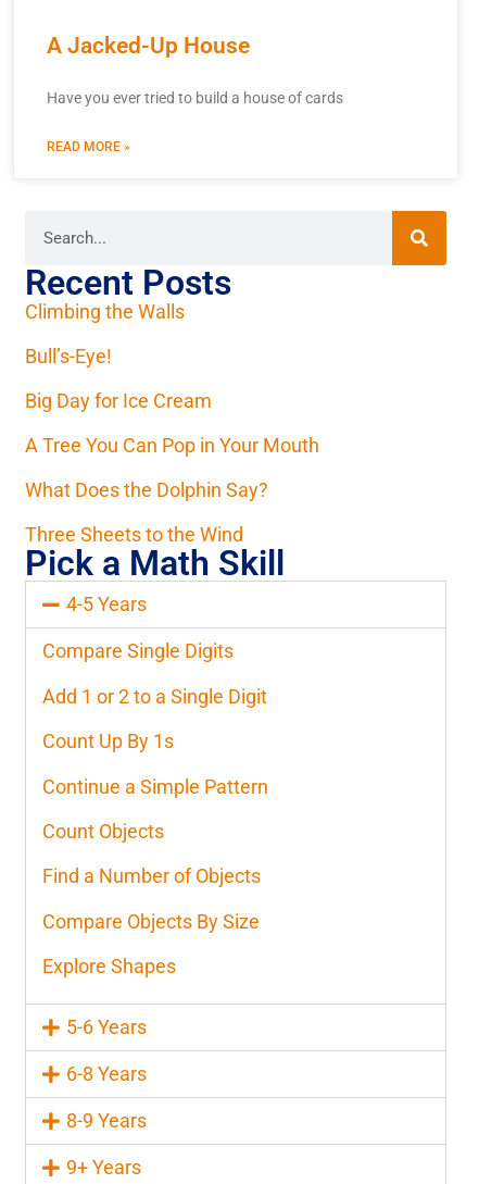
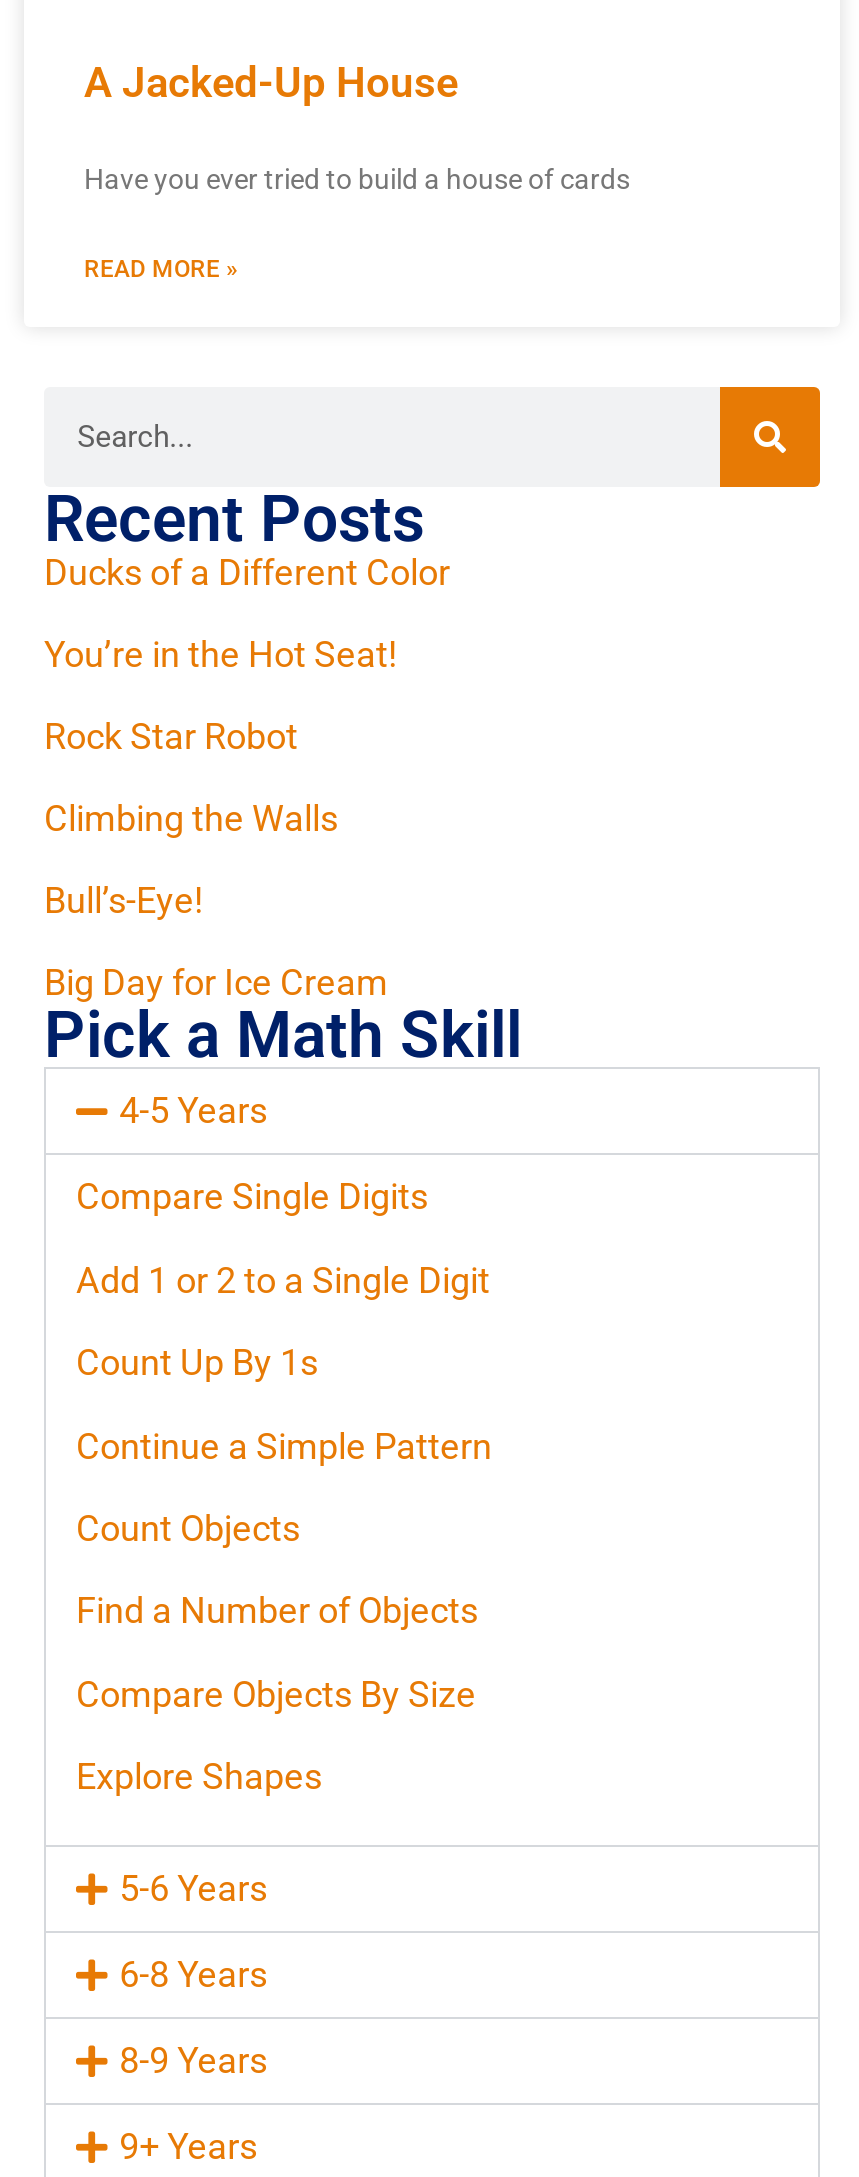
+ Ducks of a Different Color
+ You’re in the Hot Seat!
+ Rock Star Robot

moved down: Climbing the Walls | Bull’s-Eye! | Big Day for Ice Cream

- A Tree You Can Pop in Your Mouth
- What Does the Dolphin Say?
- Three Sheets to the Wind
